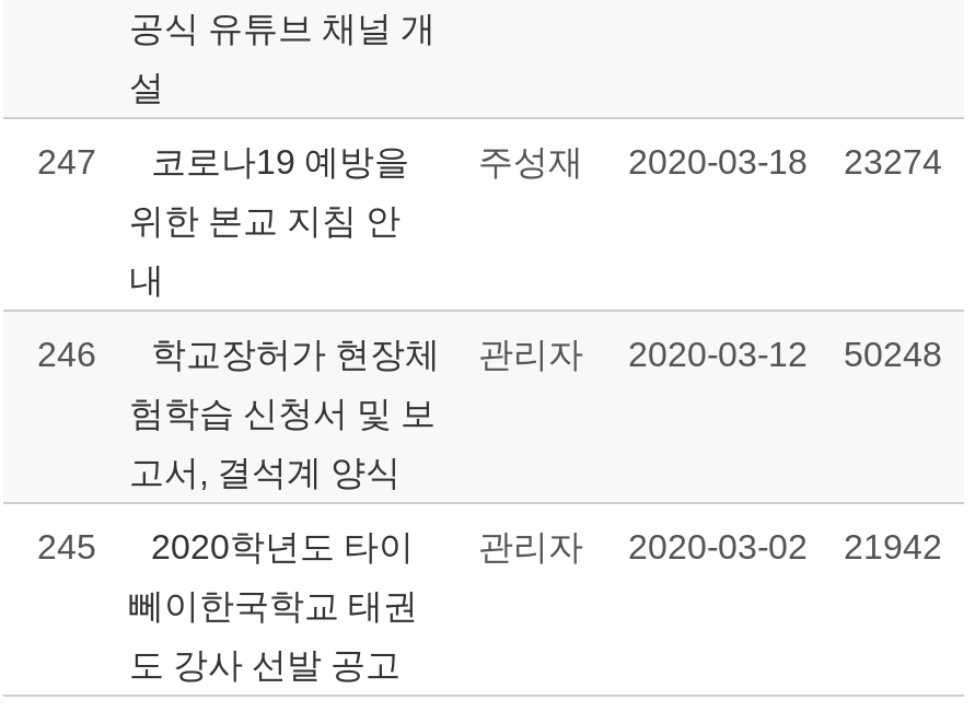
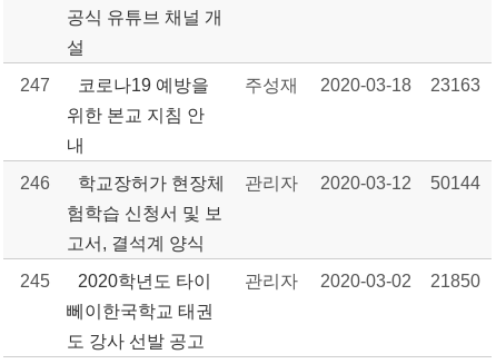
- 247 코로나19 예방을 주성재 2020-03-18 23274
+ 247 코로나19 예방을 주성재 2020-03-18 23163

- 246 학교장허가 현장체 관리자 2020-03-12 50248
+ 246 학교장허가 현장체 관리자 2020-03-12 50144

- 245 2020학년도 타이 관리자 2020-03-02 21942
+ 245 2020학년도 타이 관리자 2020-03-02 21850
